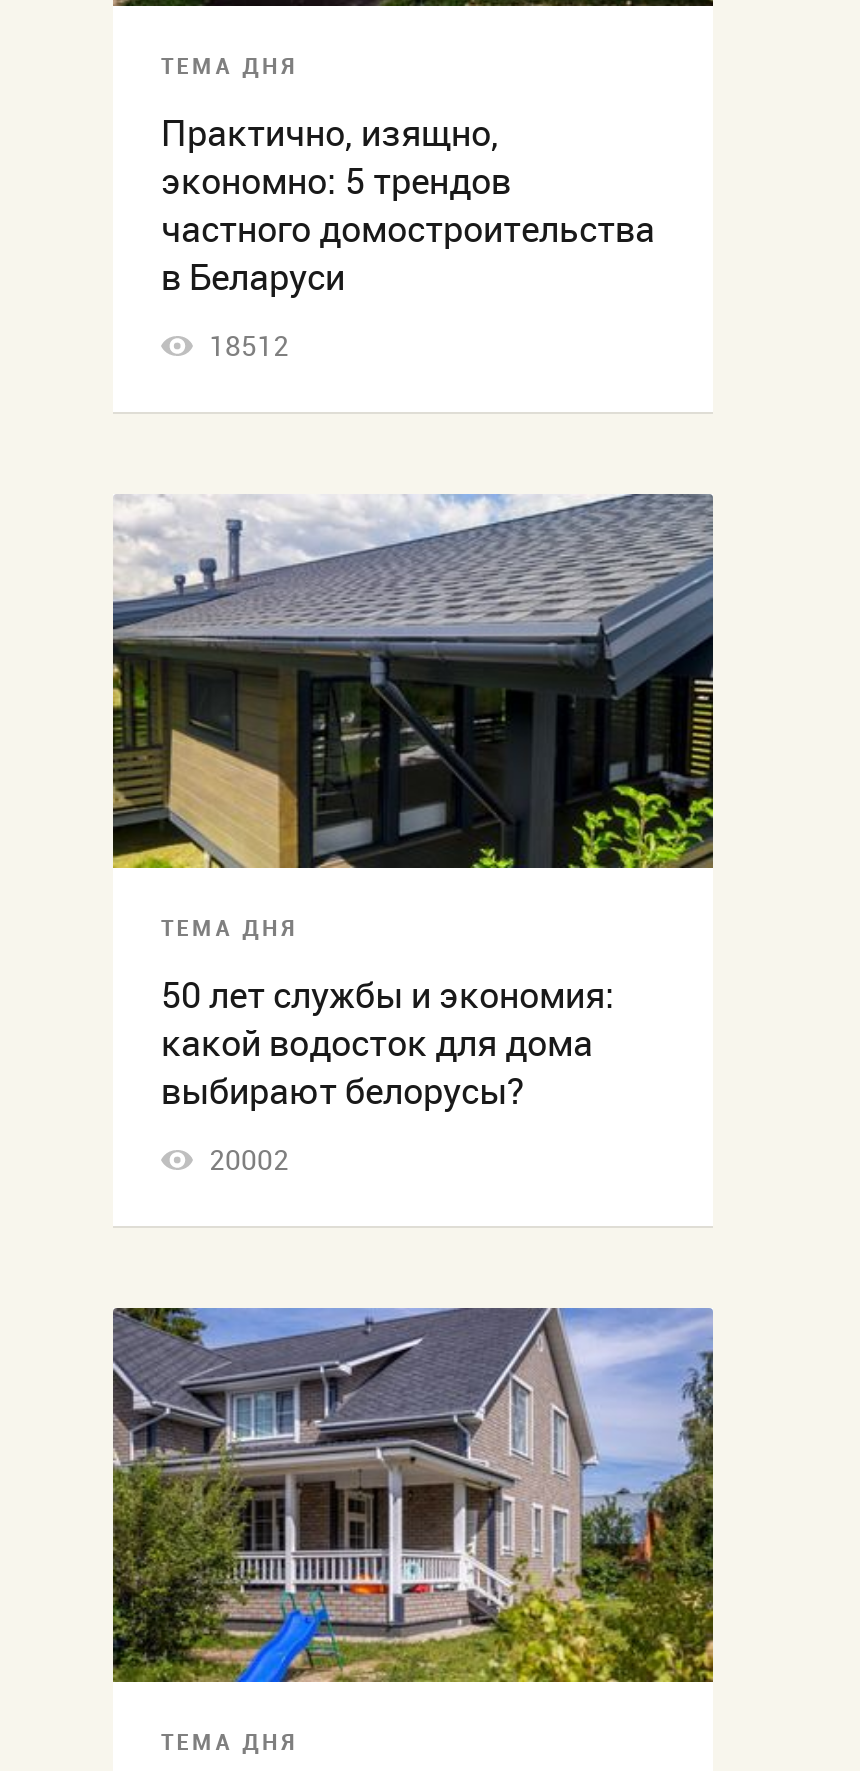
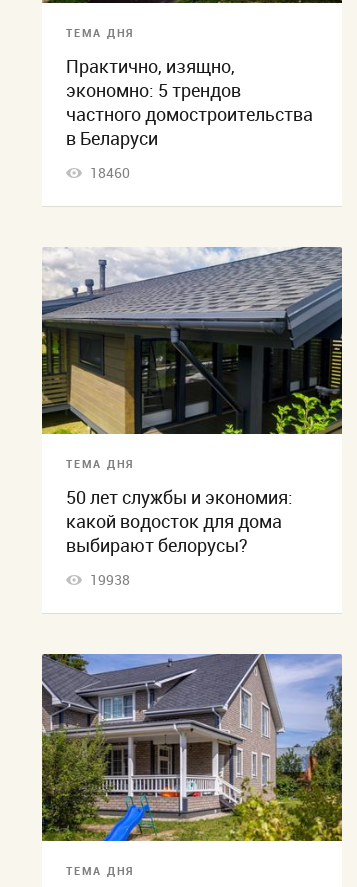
- 18512
+ 18460

- 20002
+ 19938
